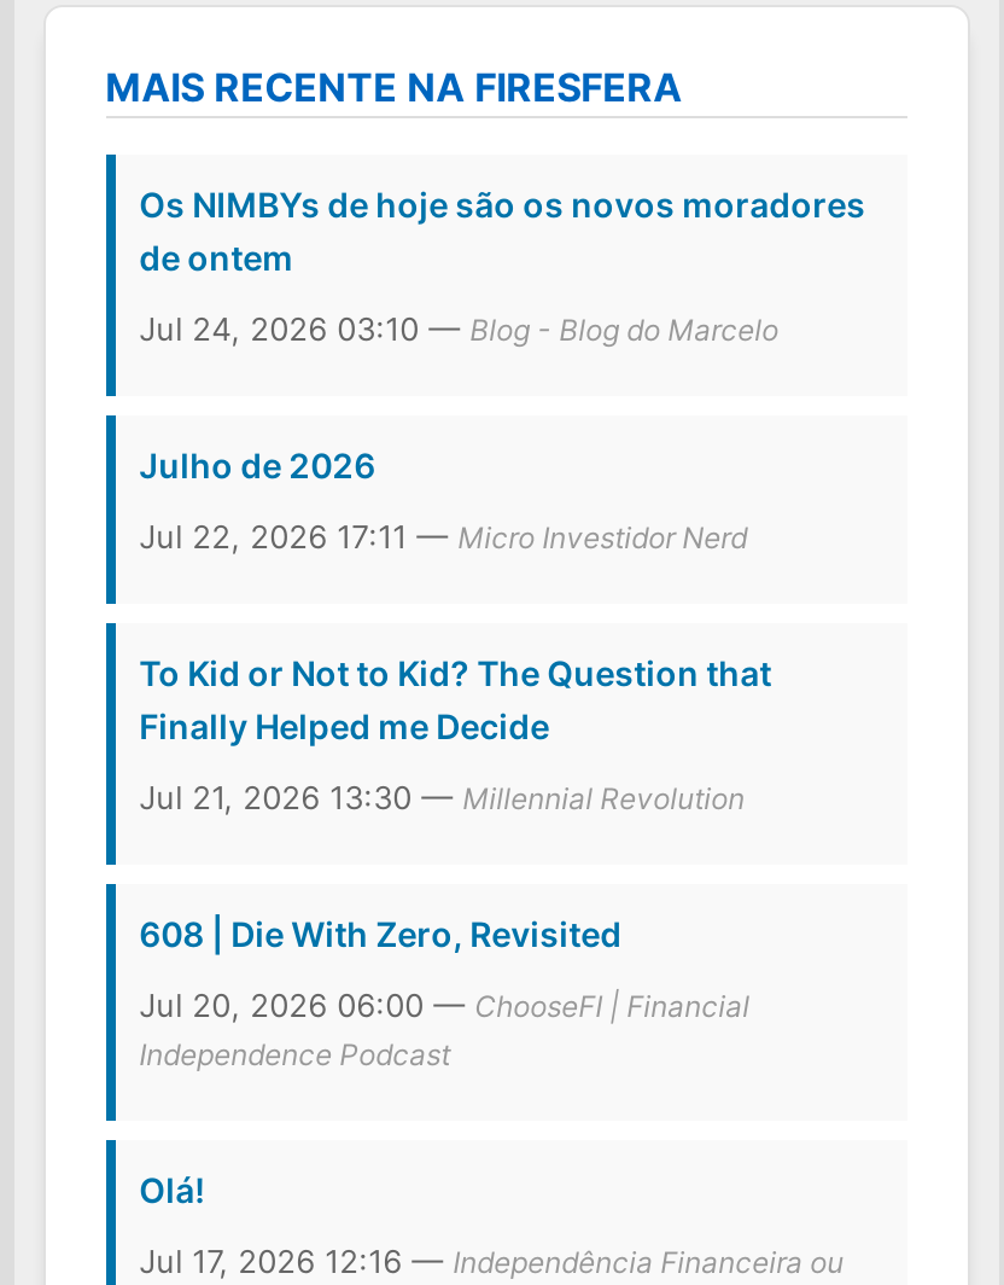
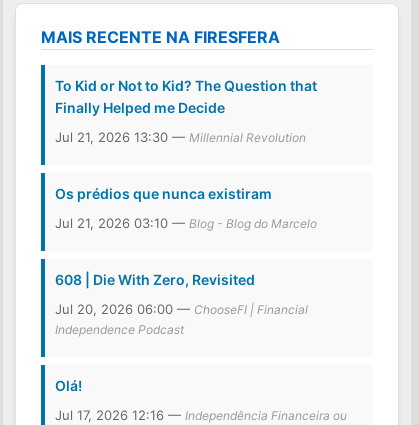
- Os NIMBYs de hoje são os novos moradores
- de ontem
- Jul 24, 2026 03:10 — Blog - Blog do Marcelo
- Julho de 2026
- Jul 22, 2026 17:11 — Micro Investidor Nerd

moved up: To Kid or Not to Kid? The Question that | Finally Helped me Decide | Jul 21, 2026 13:30 — Millennial Revolution

+ Os prédios que nunca existiram
+ Jul 21, 2026 03:10 — Blog - Blog do Marcelo
